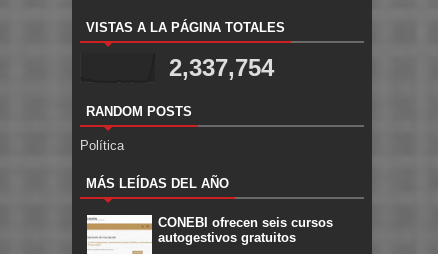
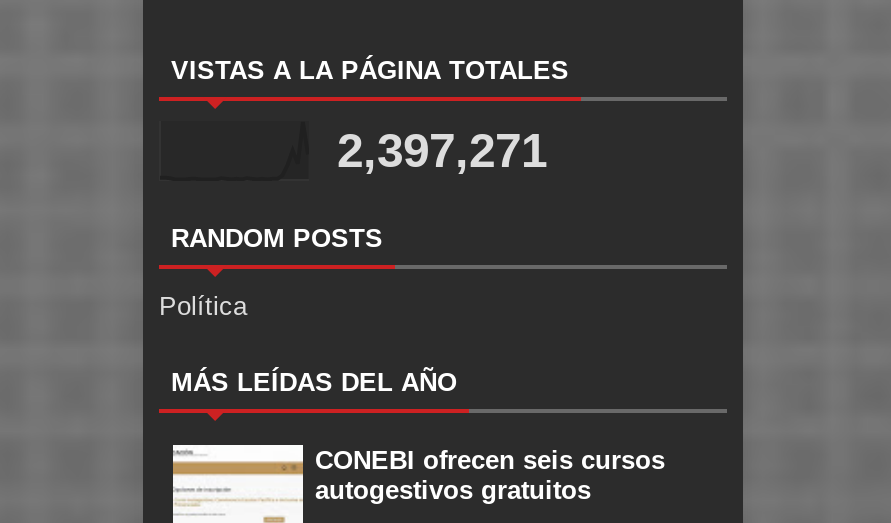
- 2,337,754
+ 2,397,271
